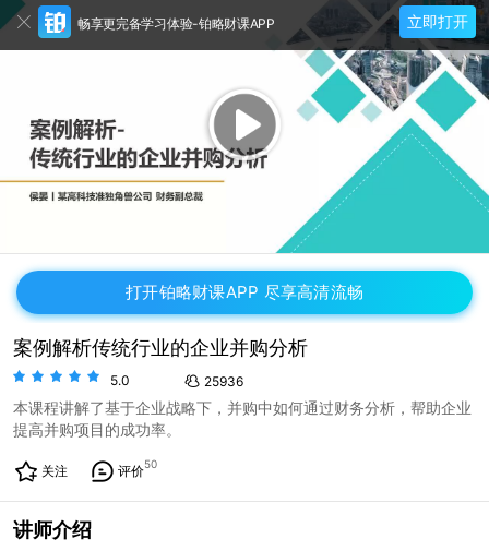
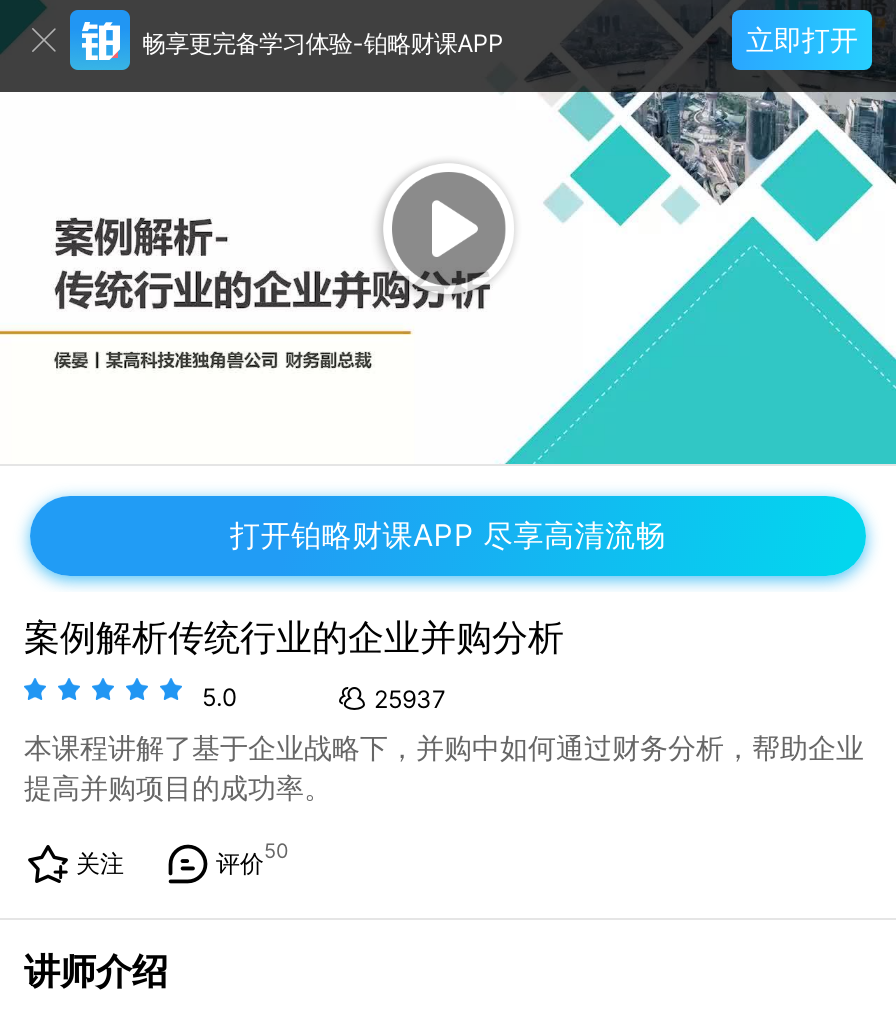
- 25936
+ 25937
